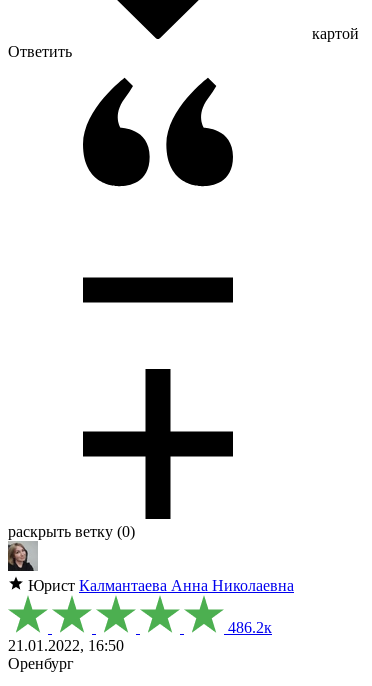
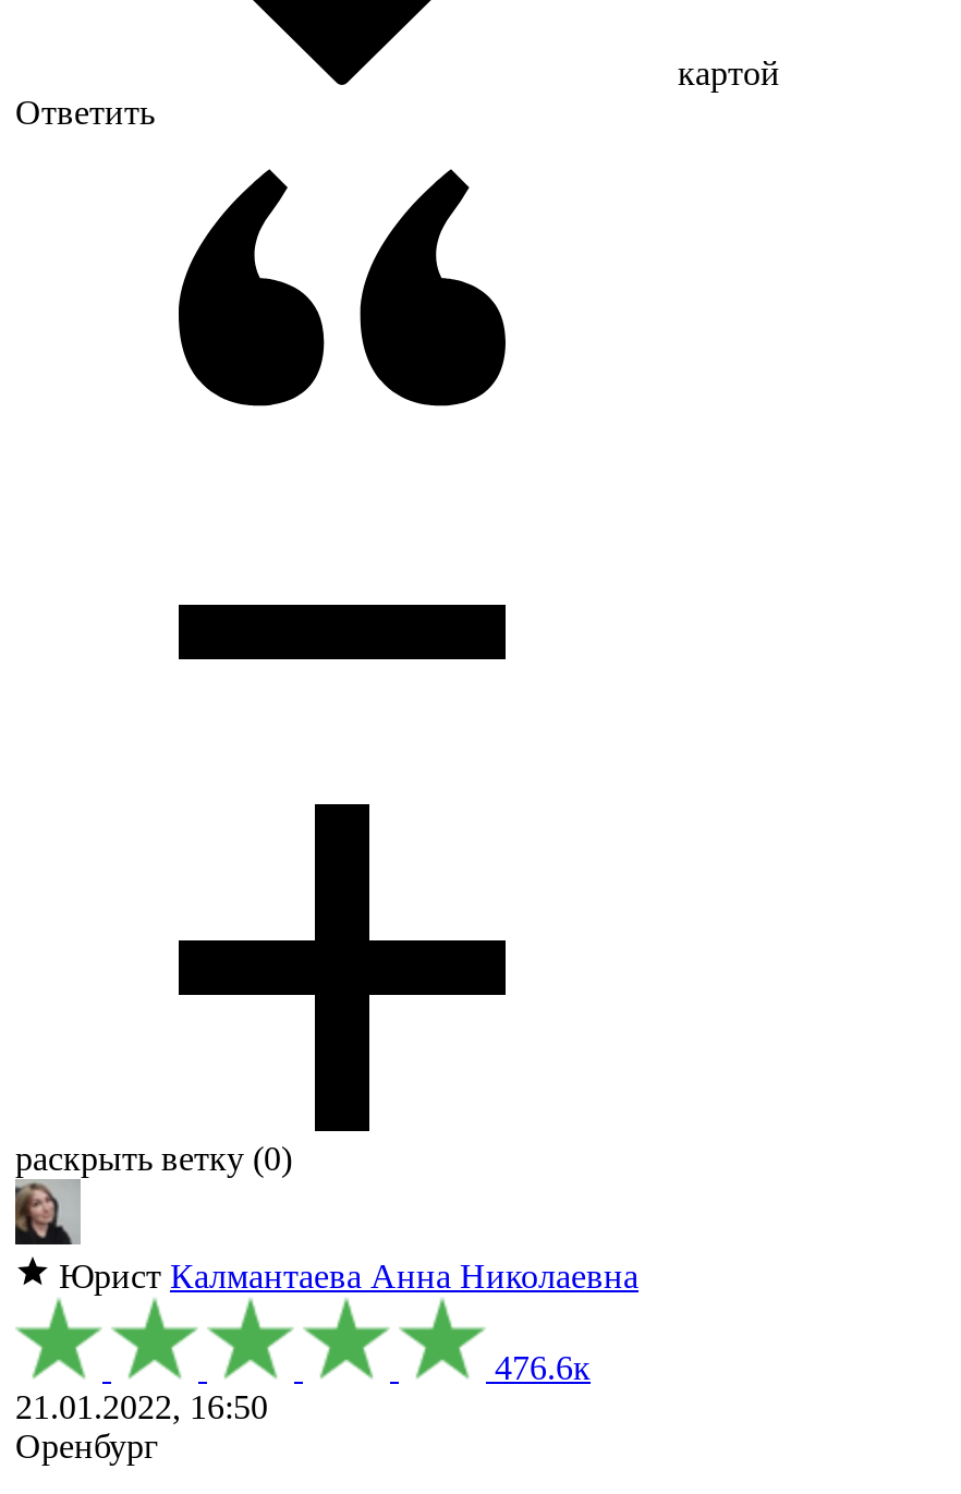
- 486.2к
+ 476.6к
